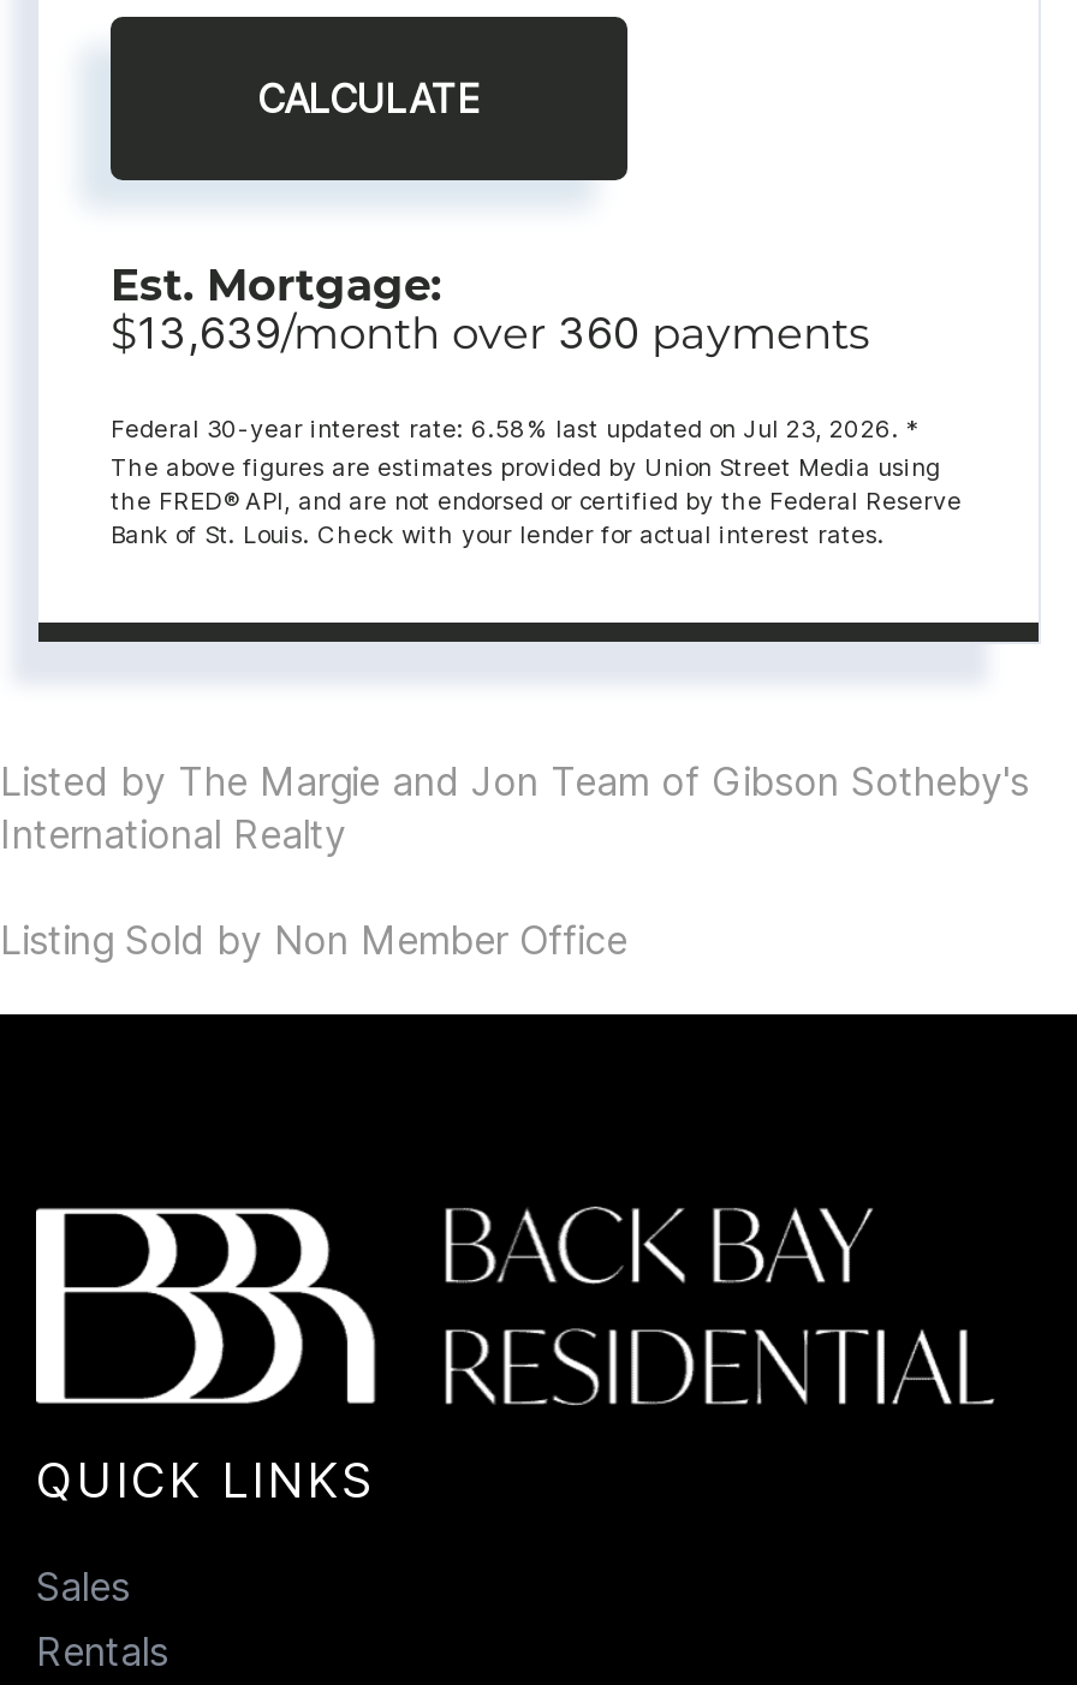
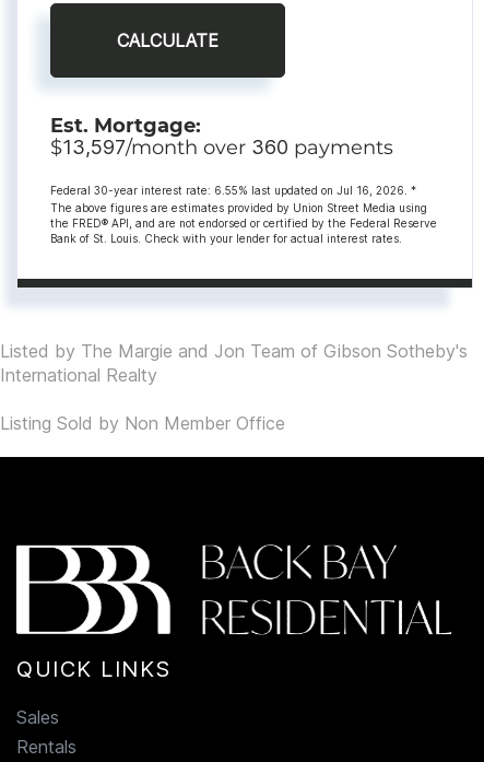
- $13,639/month over 360 payments
+ $13,597/month over 360 payments

- Federal 30-year interest rate: 6.58% last updated on Jul 23, 2026. *
+ Federal 30-year interest rate: 6.55% last updated on Jul 16, 2026. *
